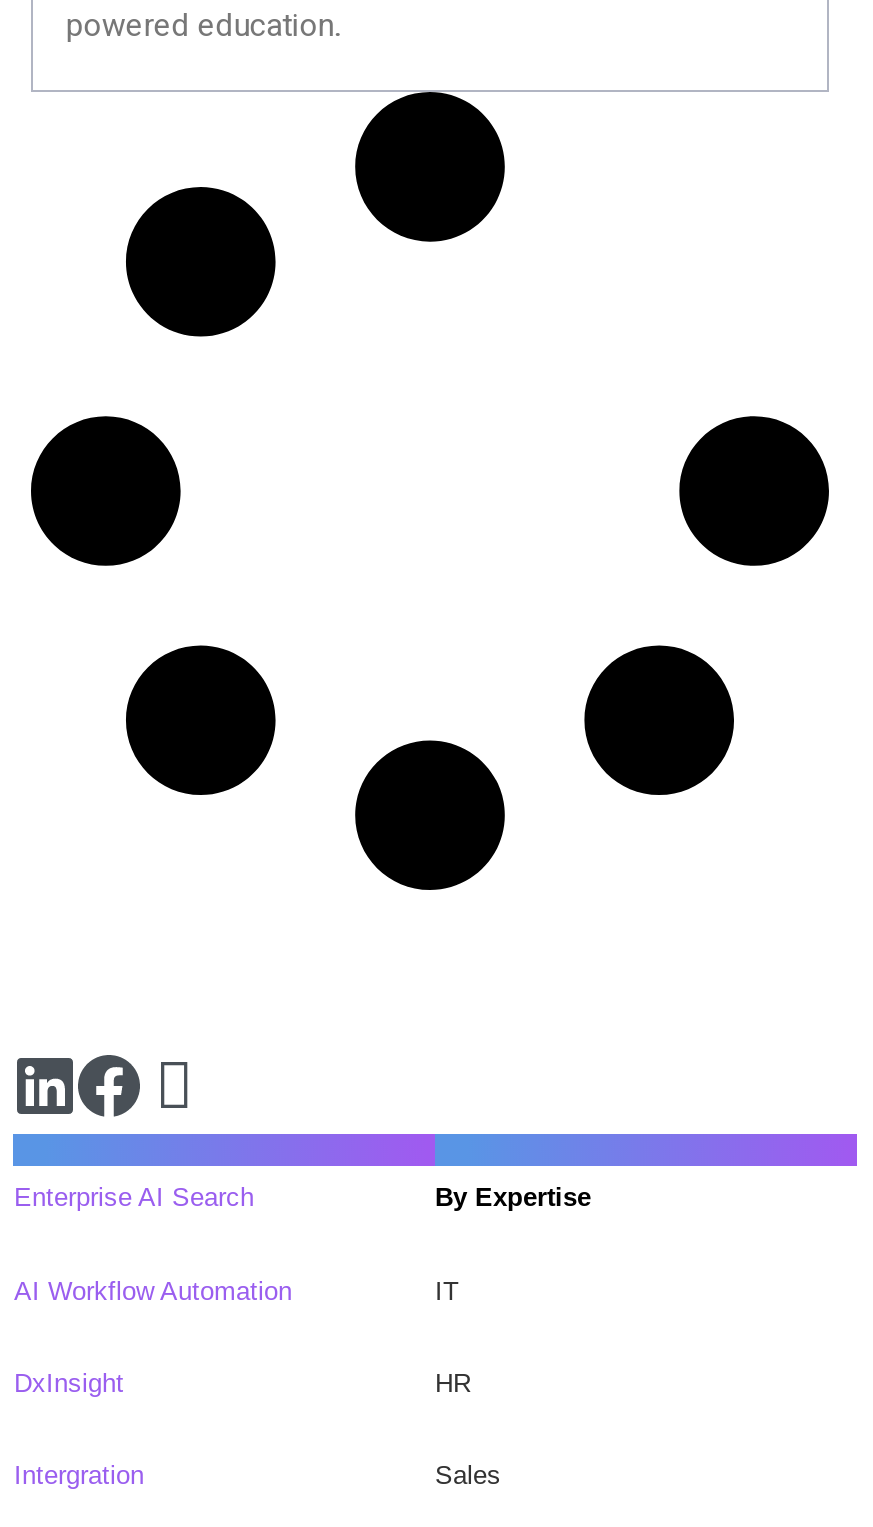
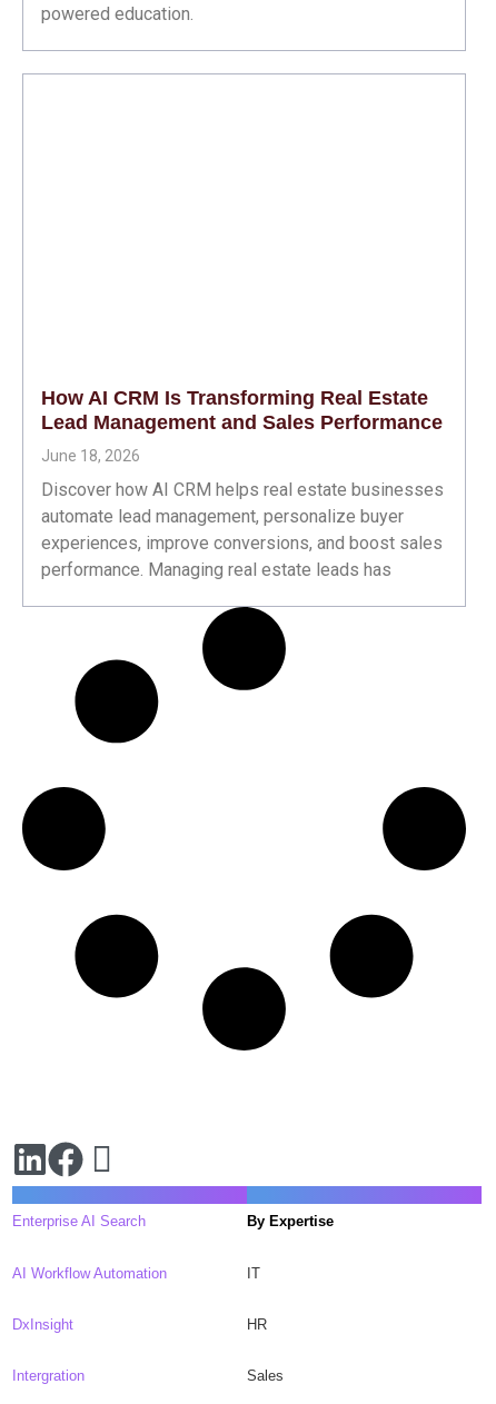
+ How AI CRM Is Transforming Real Estate
+ Lead Management and Sales Performance
+ June 18, 2026
+ Discover how AI CRM helps real estate businesses
+ automate lead management, personalize buyer
+ experiences, improve conversions, and boost sales
+ performance. Managing real estate leads has
